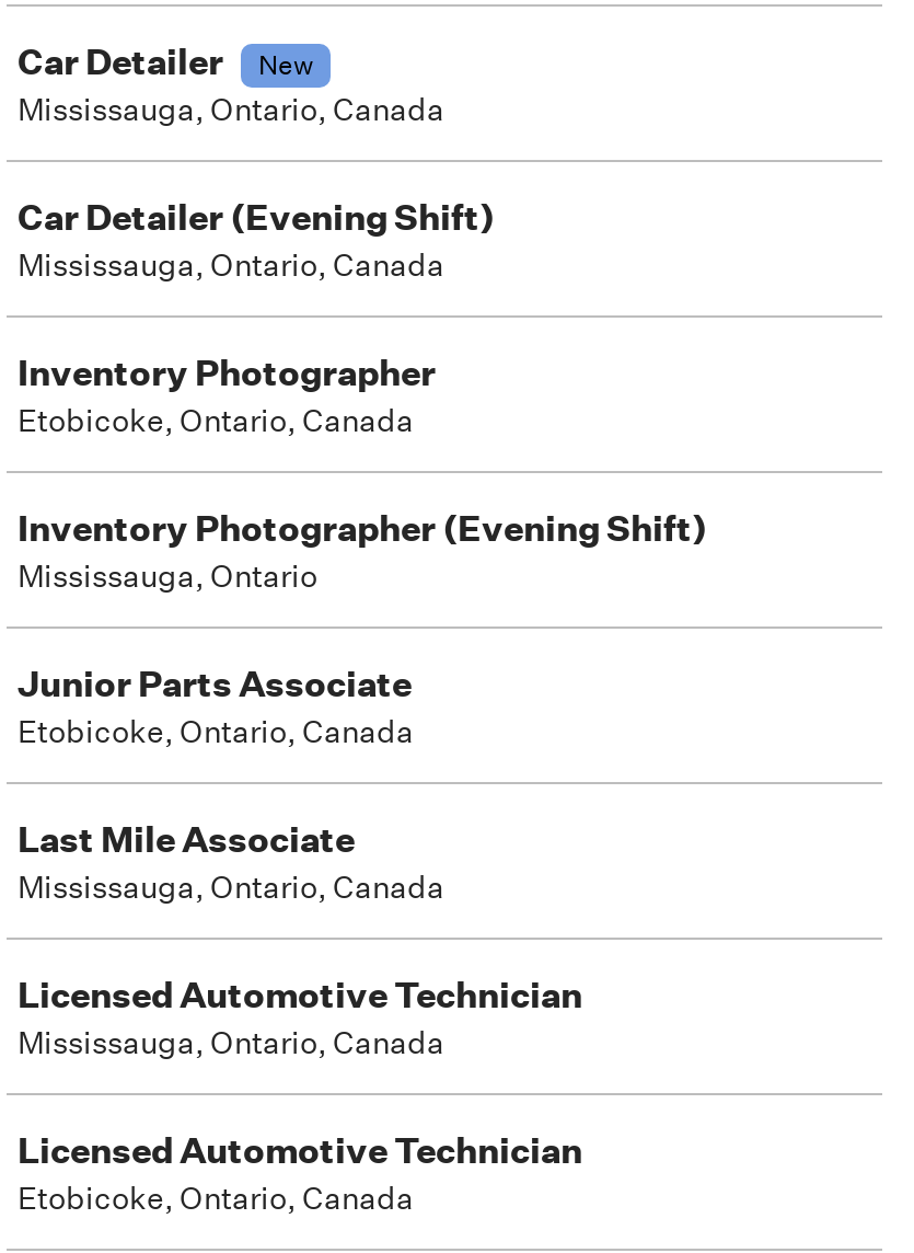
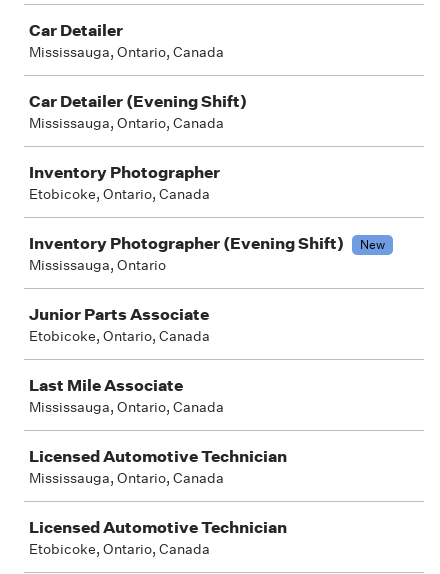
moved down: New
